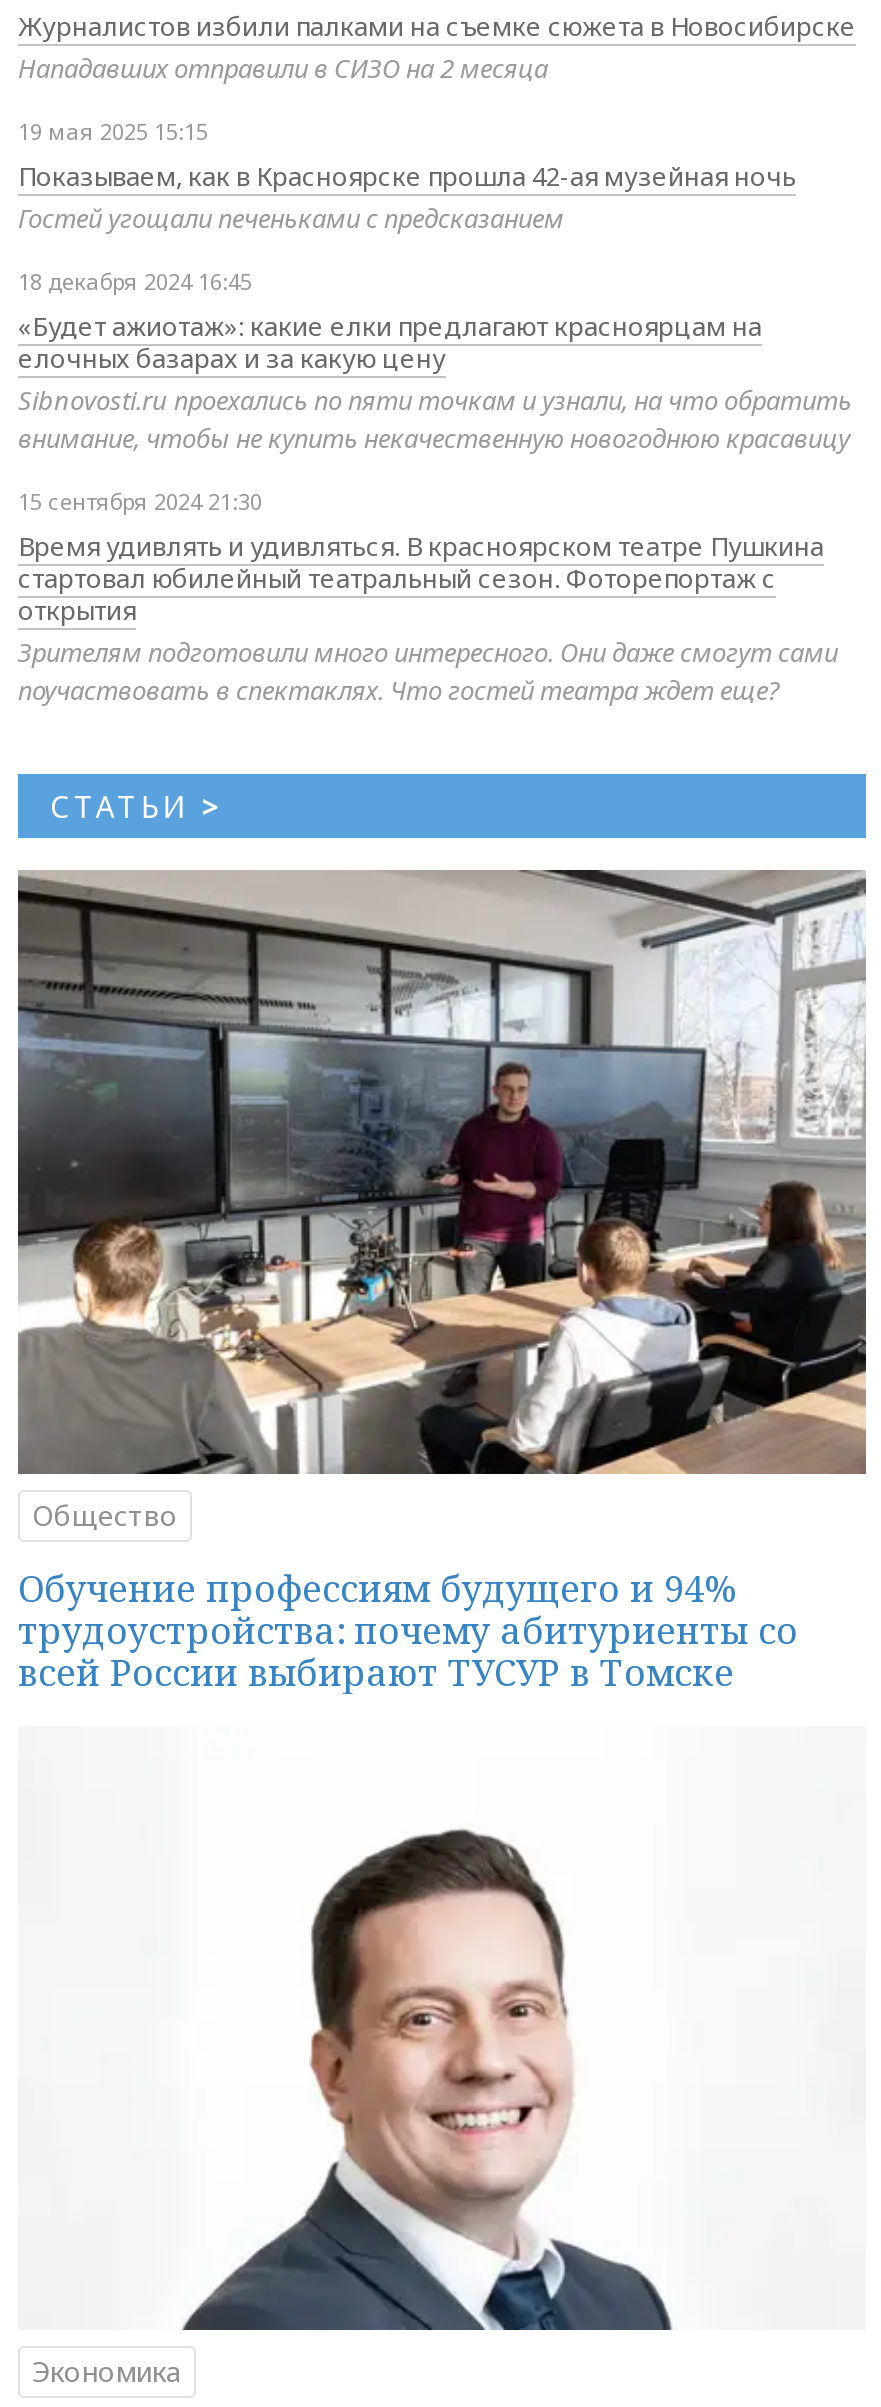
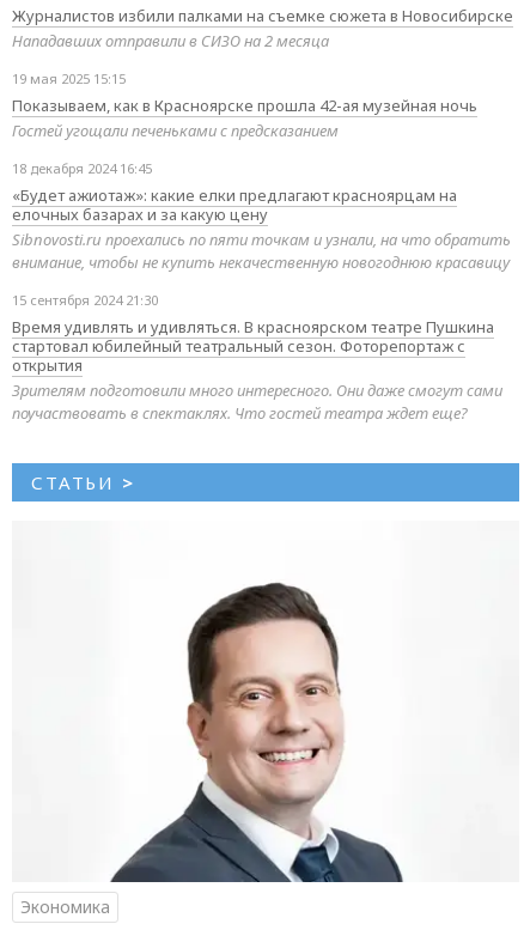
- [image]
- Общество
- Обучение профессиям будущего и 94%
- трудоустройства: почему абитуриенты со
- всей России выбирают ТУСУР в Томске
